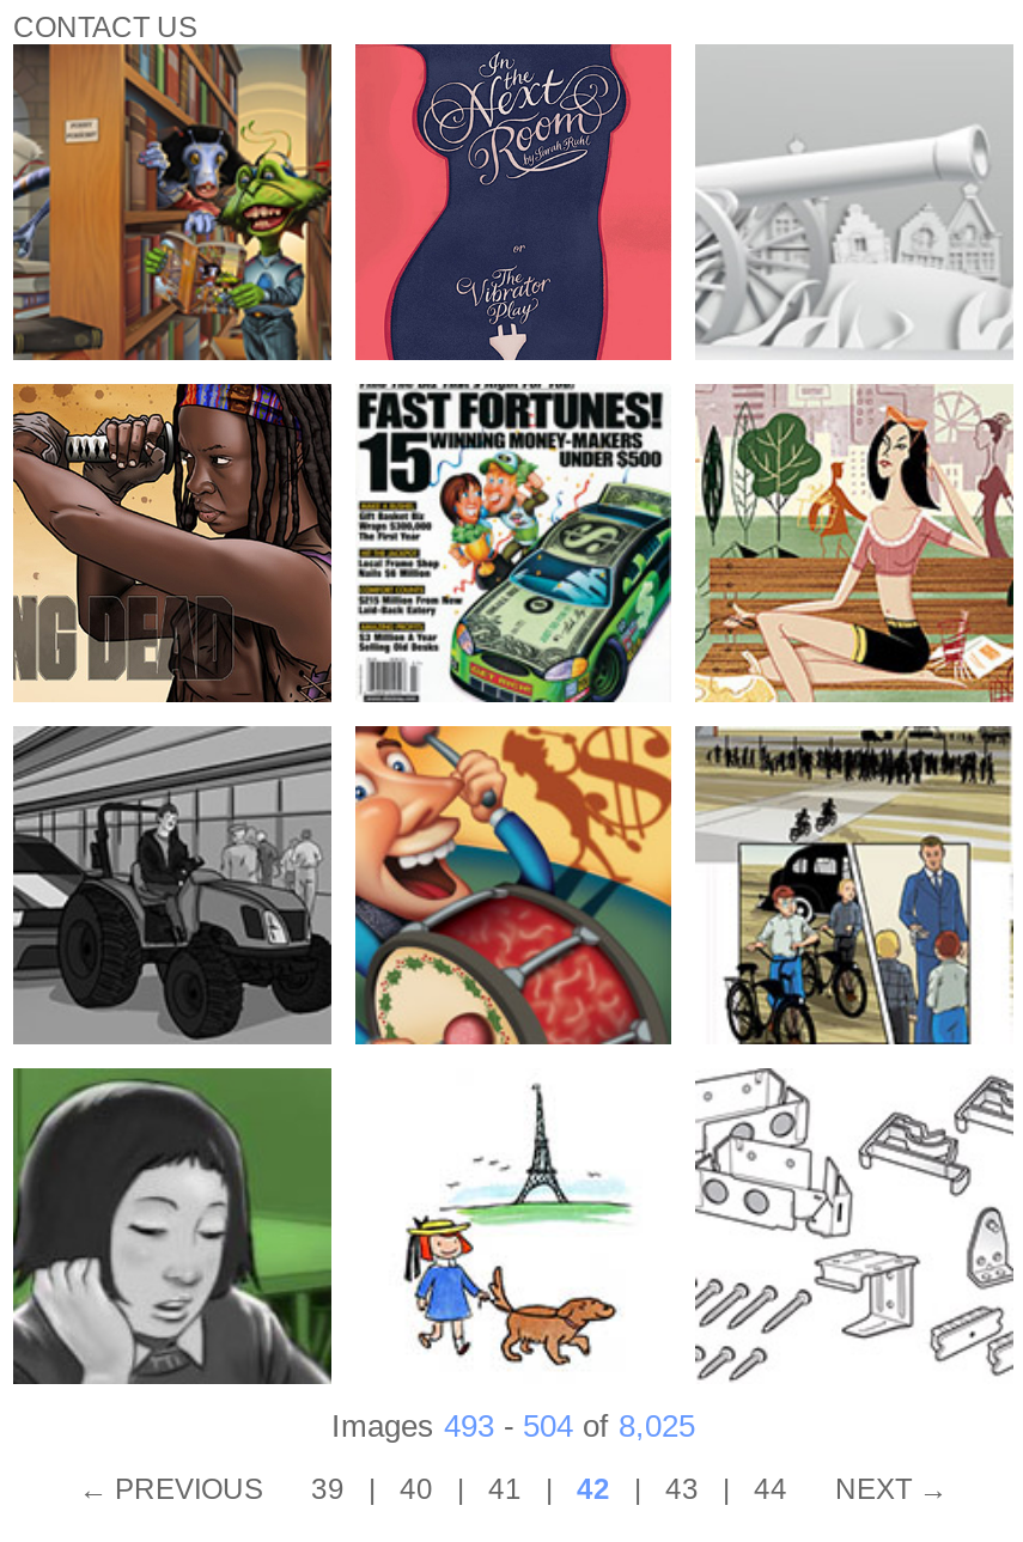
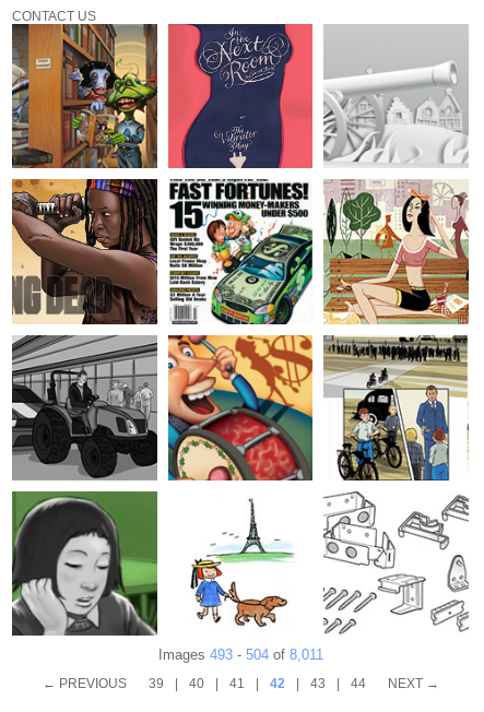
- Images 493 - 504 of 8,025
+ Images 493 - 504 of 8,011
